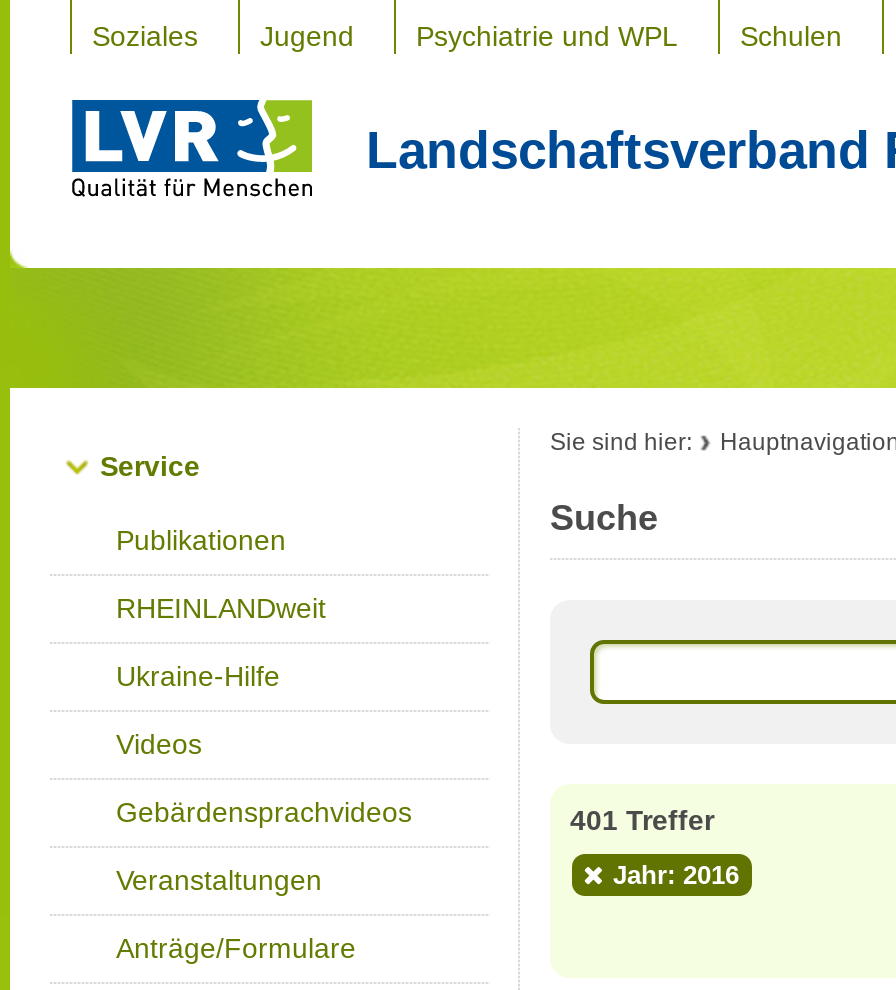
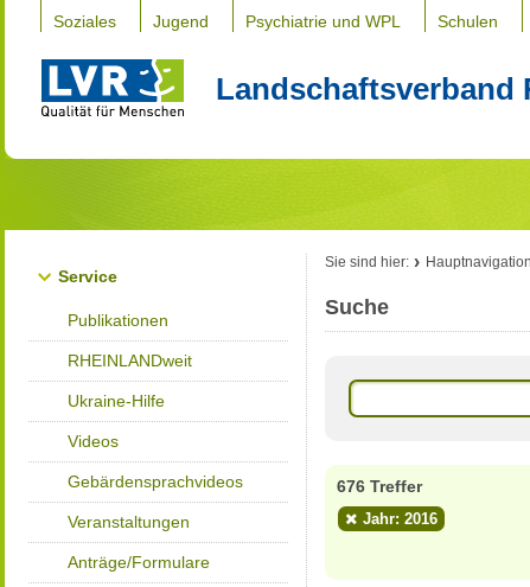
- 401 Treffer
+ 676 Treffer
